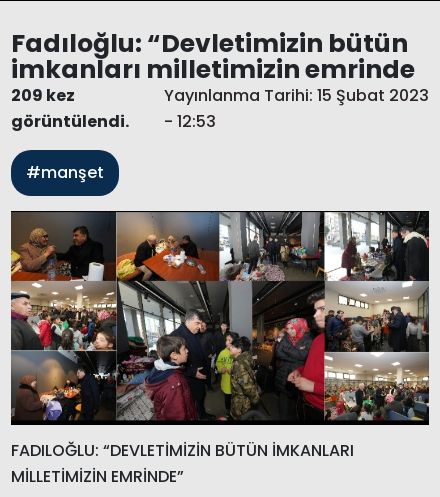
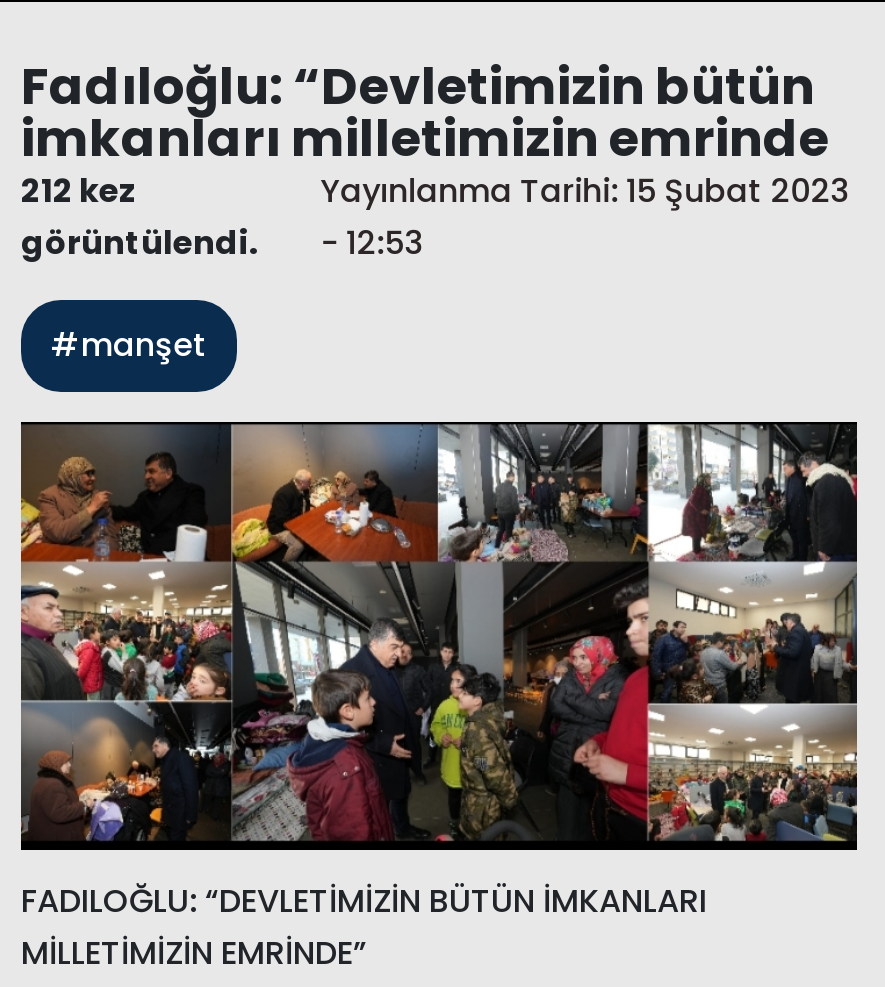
- 209 kez
+ 212 kez
